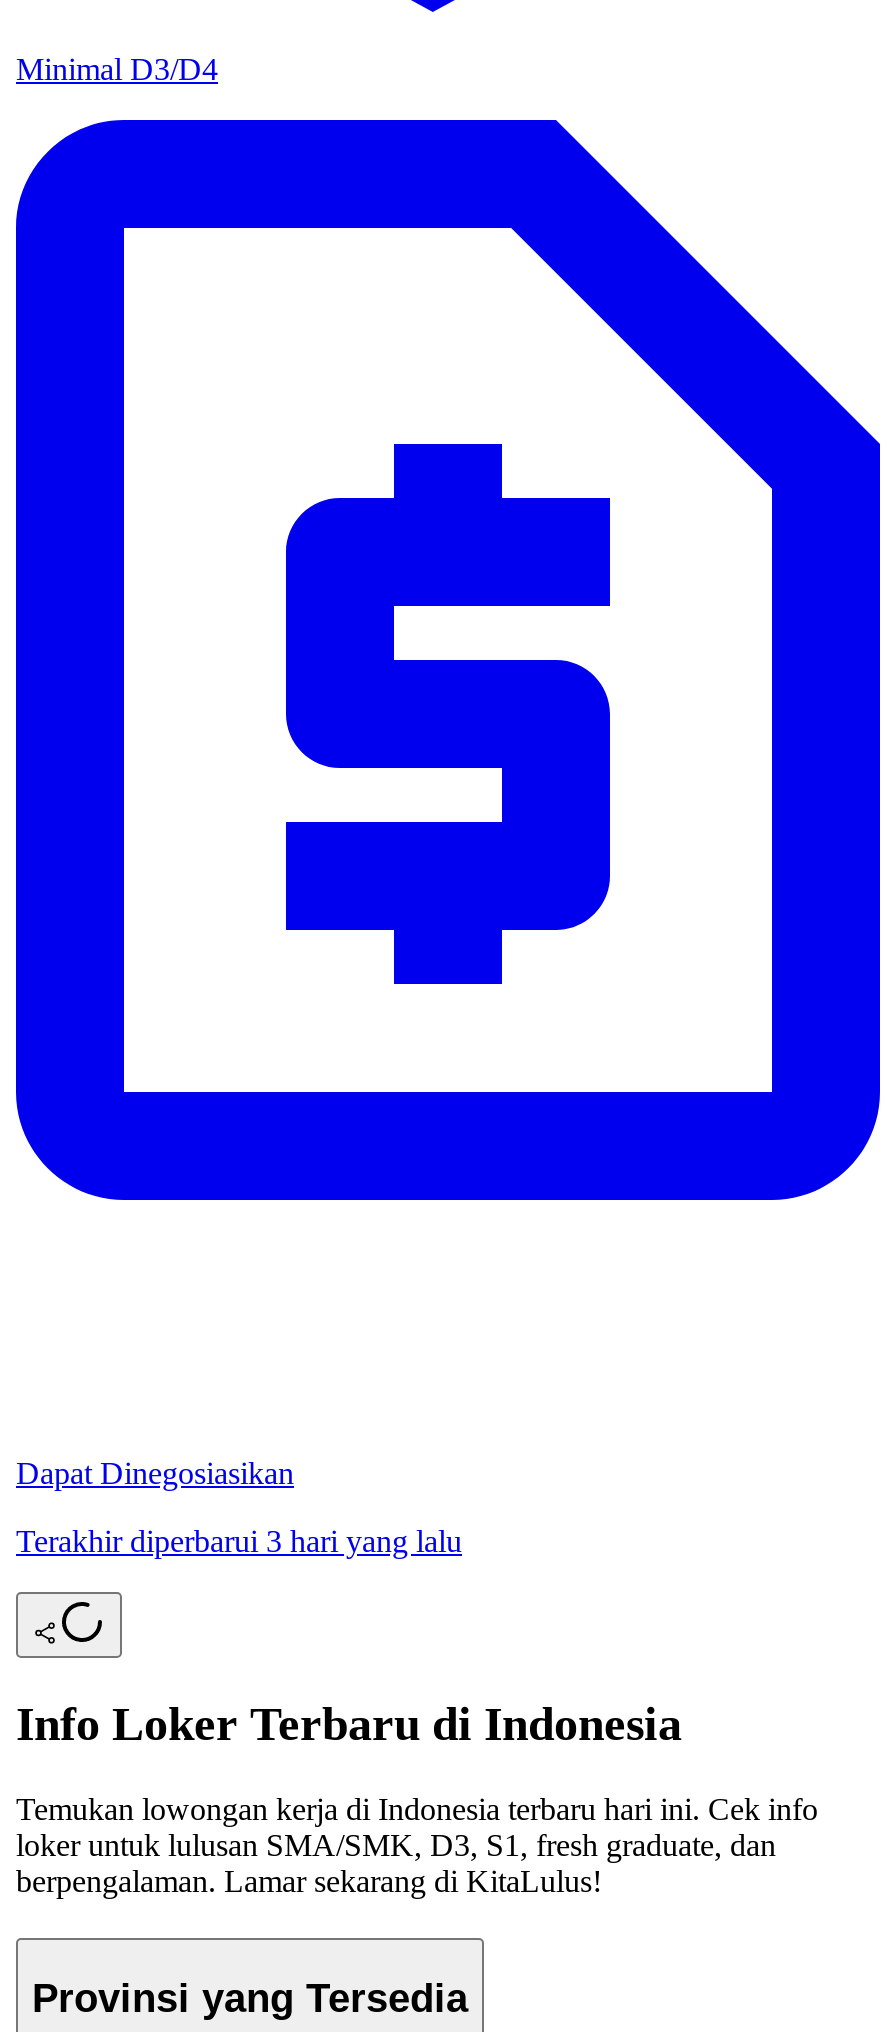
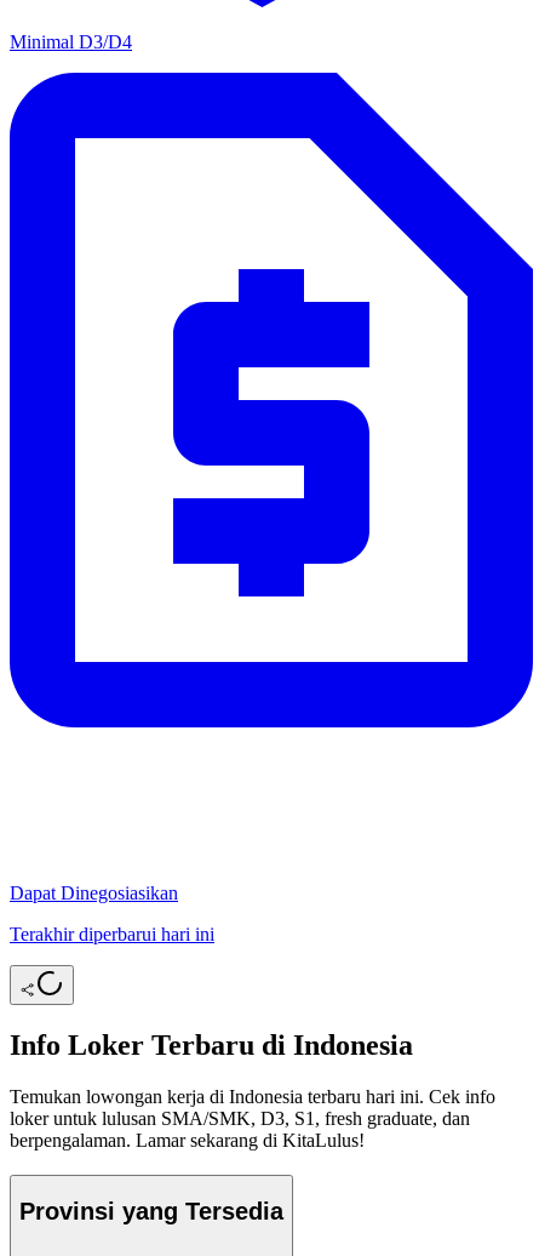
- Terakhir diperbarui 3 hari yang lalu
+ Terakhir diperbarui hari ini
